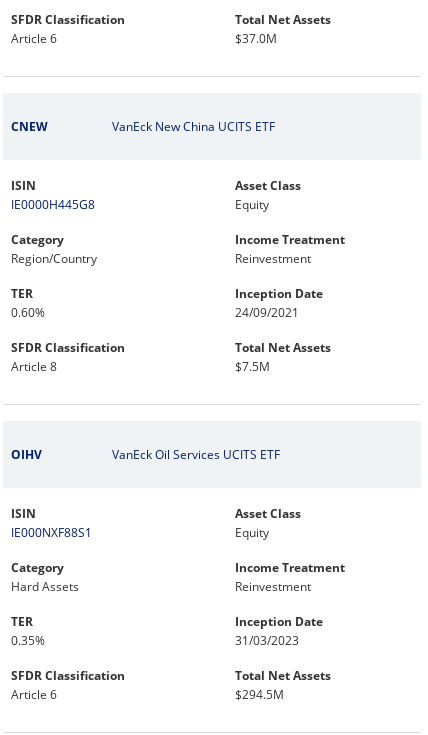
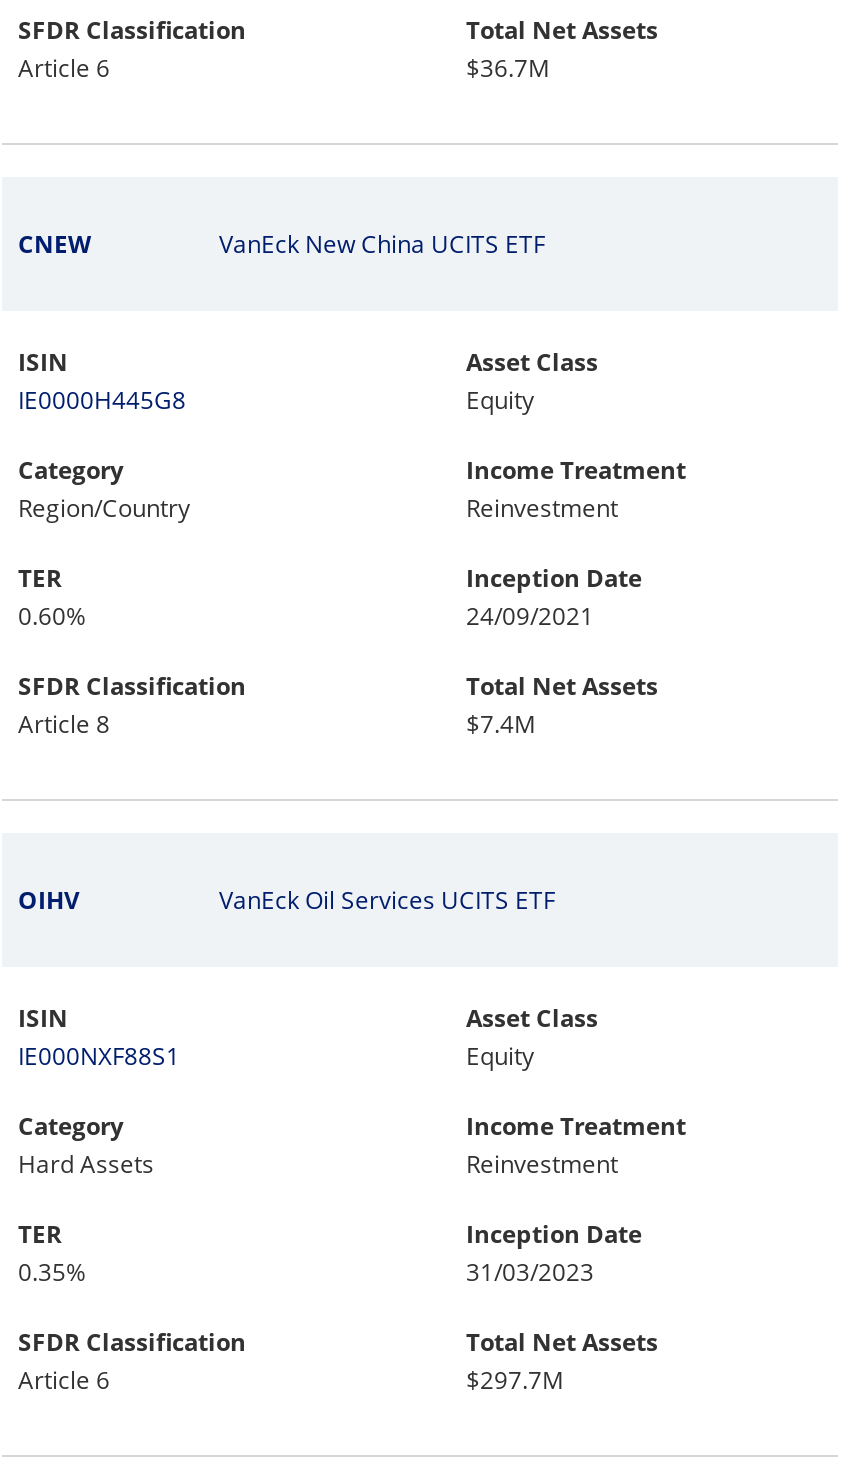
- $37.0M
+ $36.7M

- $7.5M
+ $7.4M

- $294.5M
+ $297.7M
